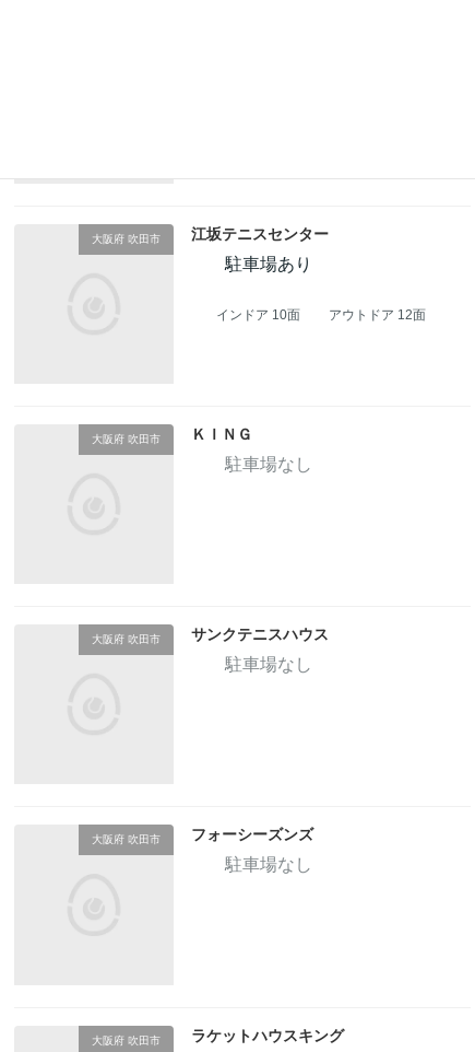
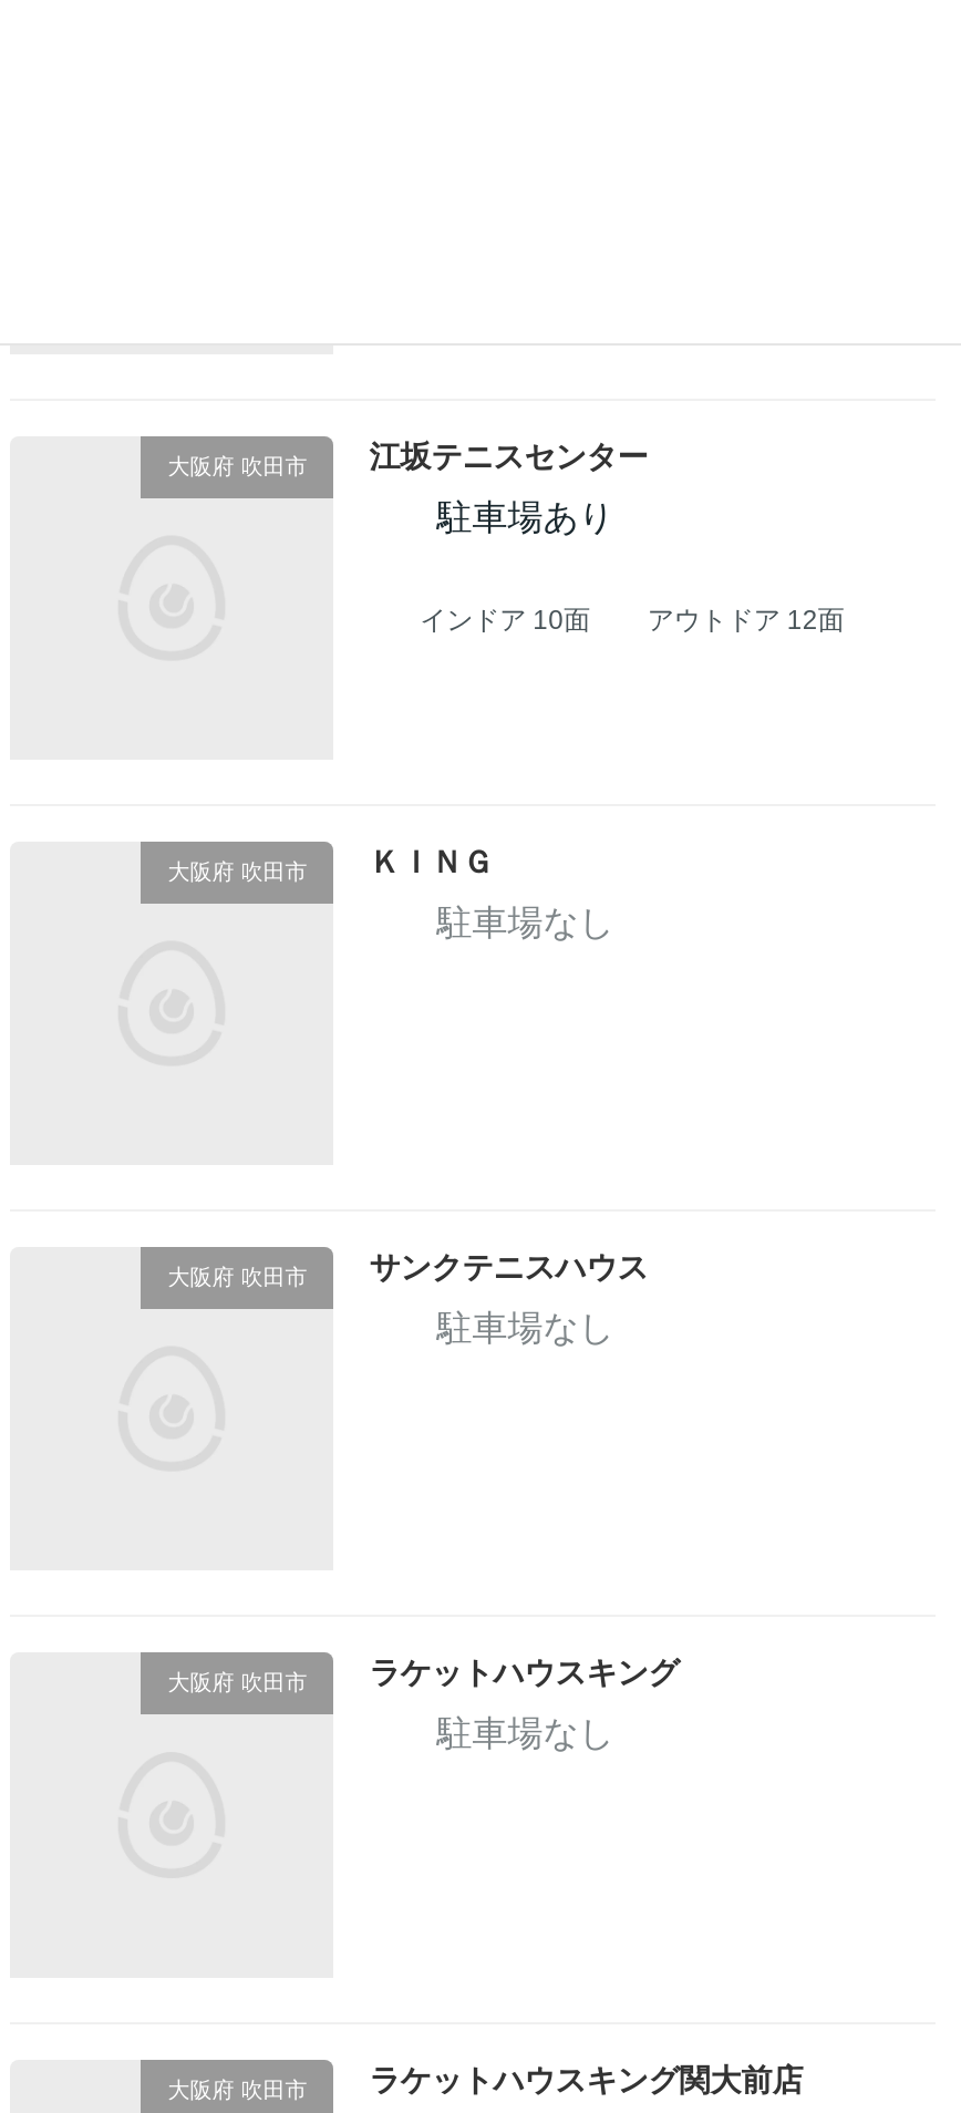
- フォーシーズンズ

+ ラケットハウスキング関大前店

moved up: ラケットハウスキング
